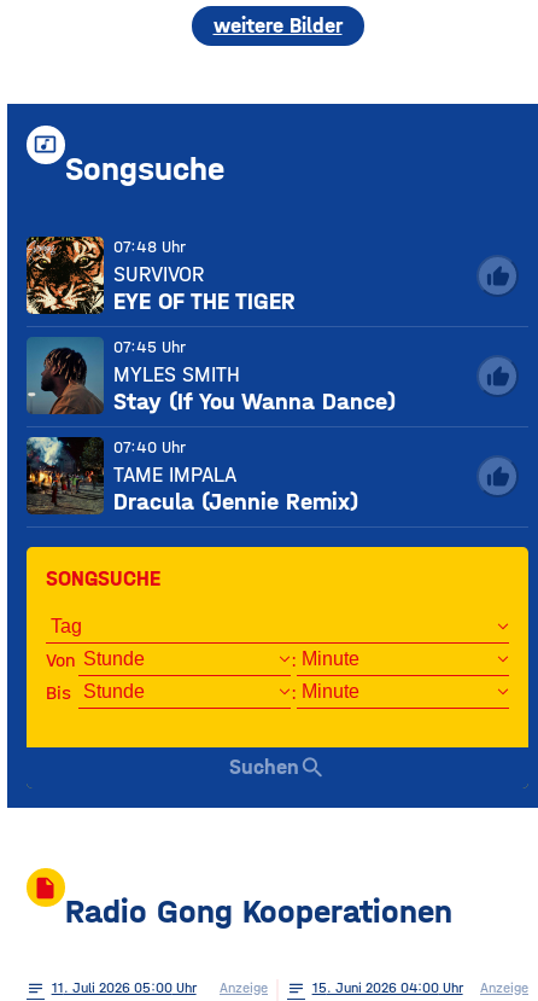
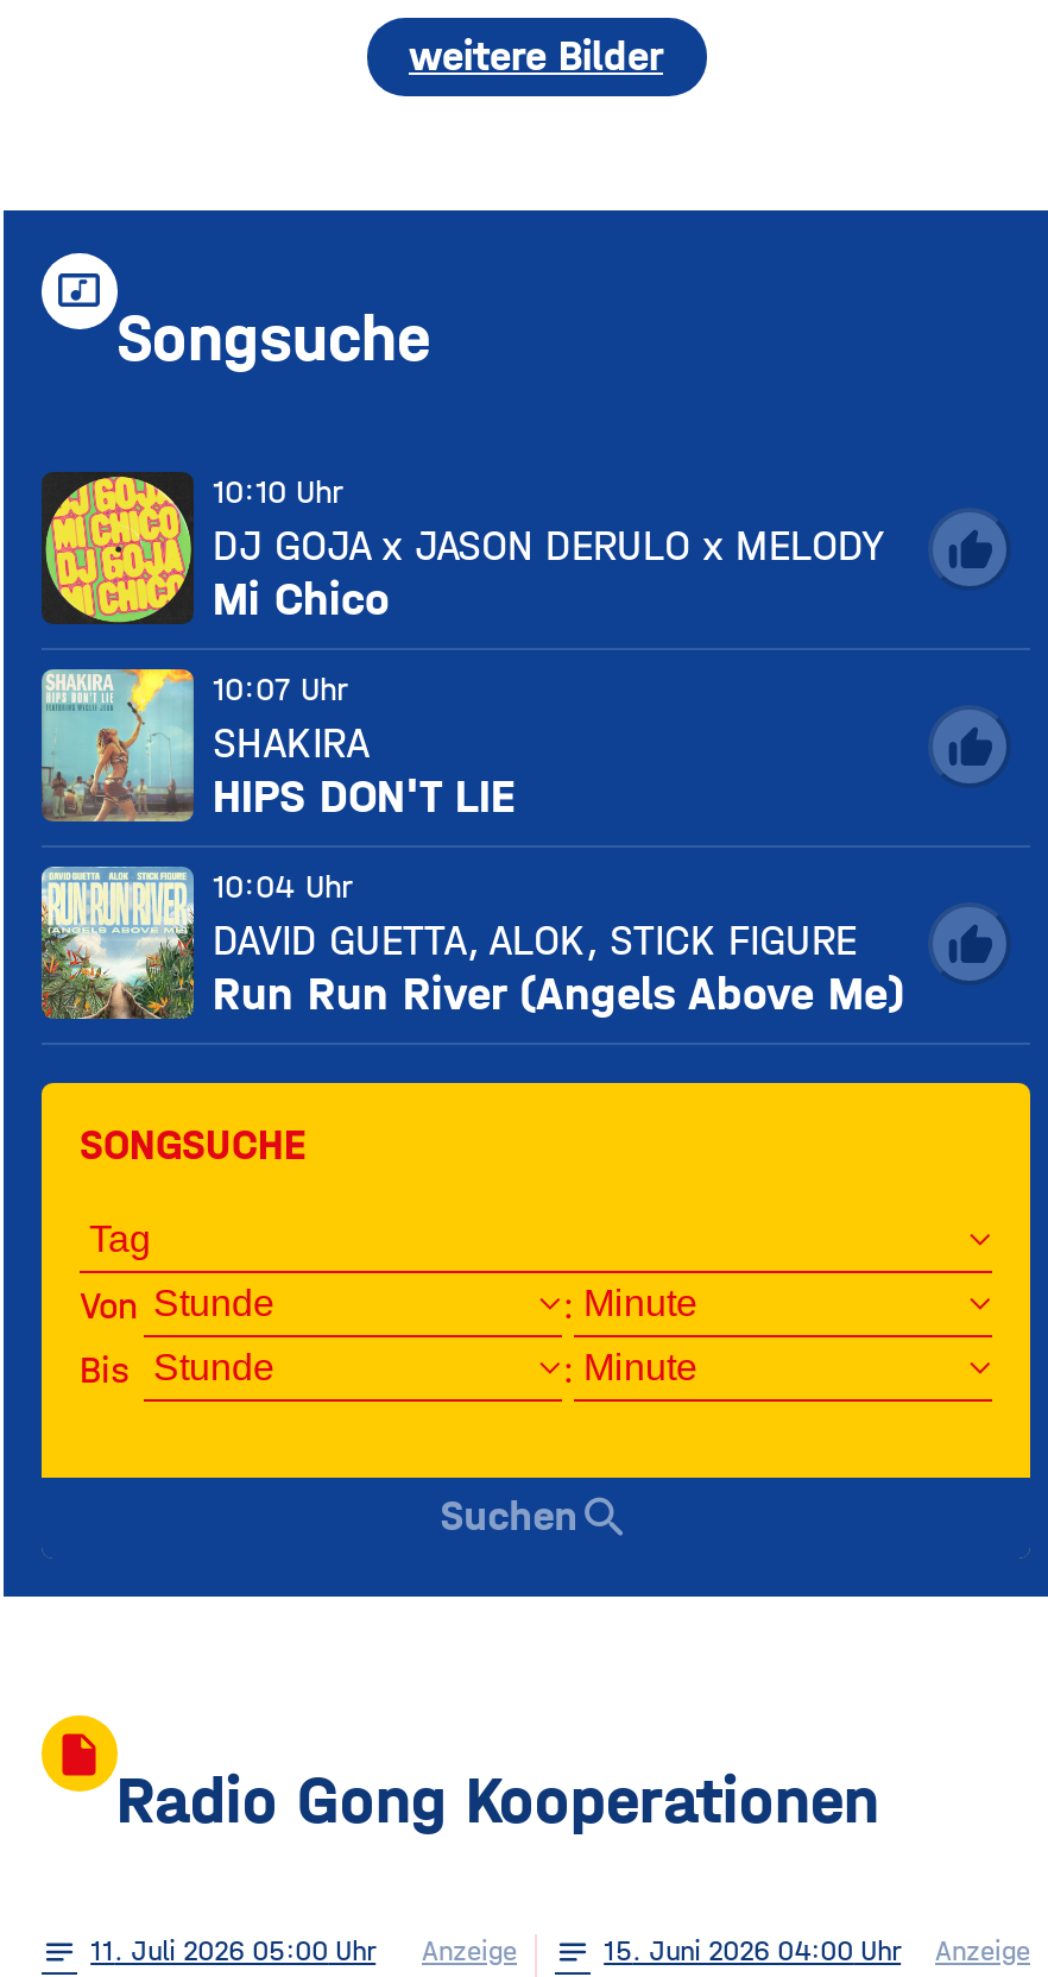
- [image]
- 07:48 Uhr
- SURVIVOR
- EYE OF THE TIGER
+ [image]
+ 10:10 Uhr
+ DJ GOJA x JASON DERULO x MELODY
+ Mi Chico

- [image]
- 07:45 Uhr
- MYLES SMITH
- Stay (If You Wanna Dance)
+ [image]
+ 10:07 Uhr
+ SHAKIRA
+ HIPS DON'T LIE

- [image]
- 07:40 Uhr
- TAME IMPALA
- Dracula (Jennie Remix)
+ [image]
+ 10:04 Uhr
+ DAVID GUETTA, ALOK, STICK FIGURE
+ Run Run River (Angels Above Me)
